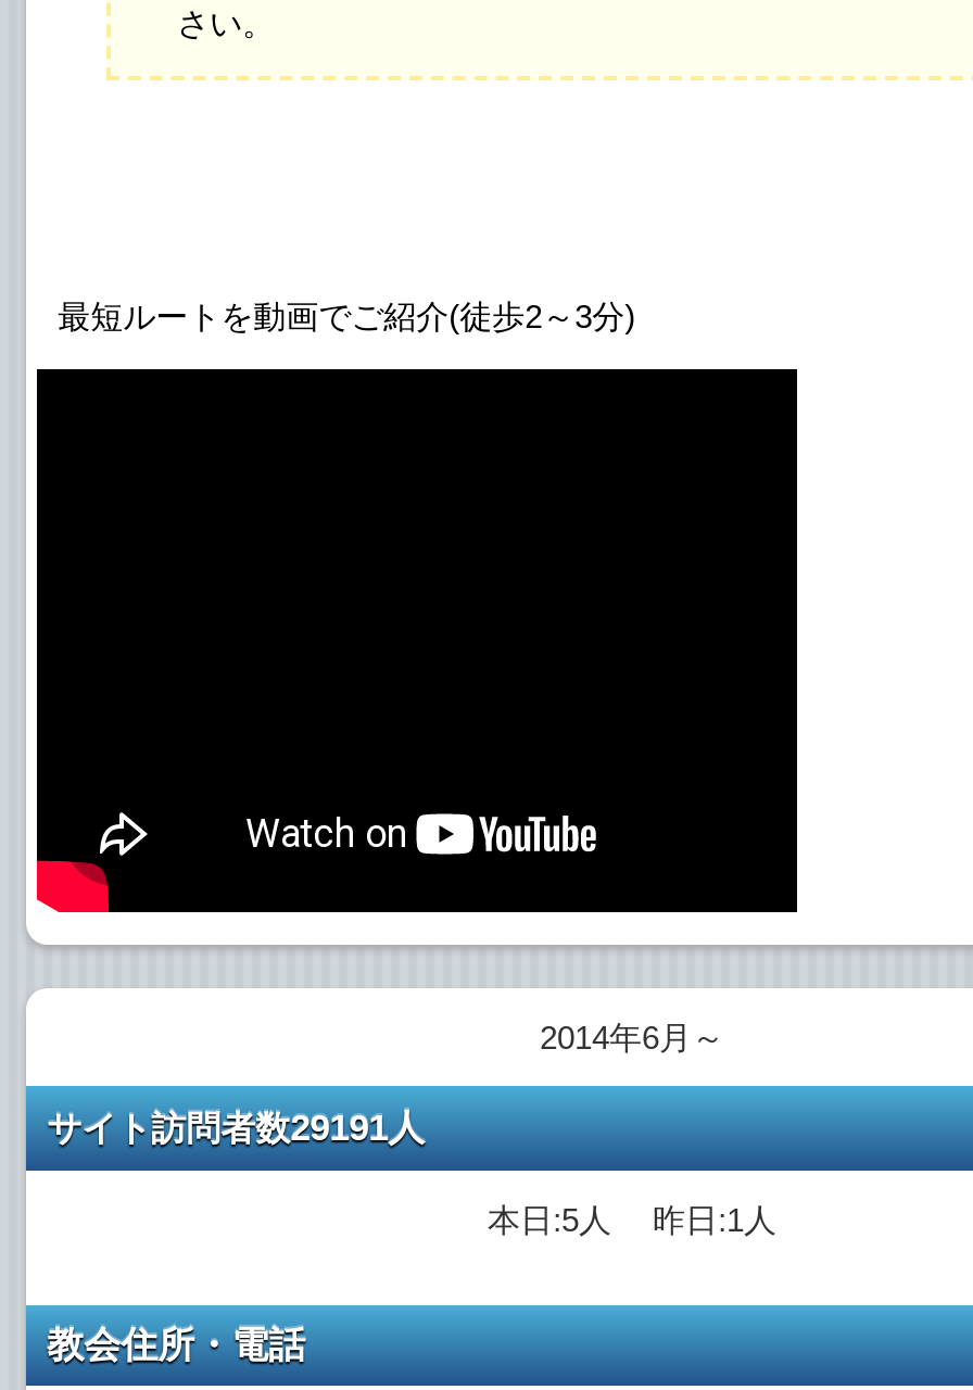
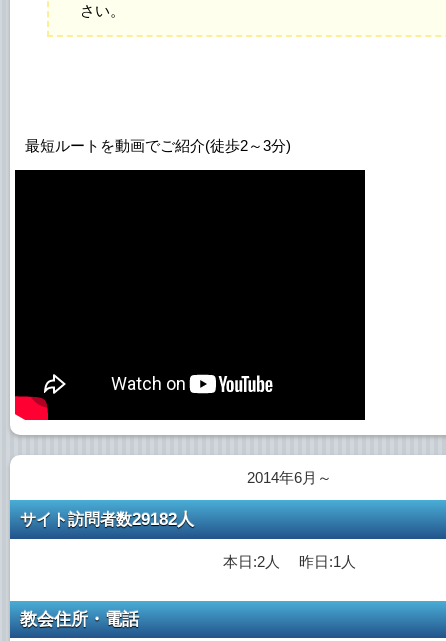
- サイト訪問者数29191人
+ サイト訪問者数29182人

- 本日:5人 昨日:1人
+ 本日:2人 昨日:1人
